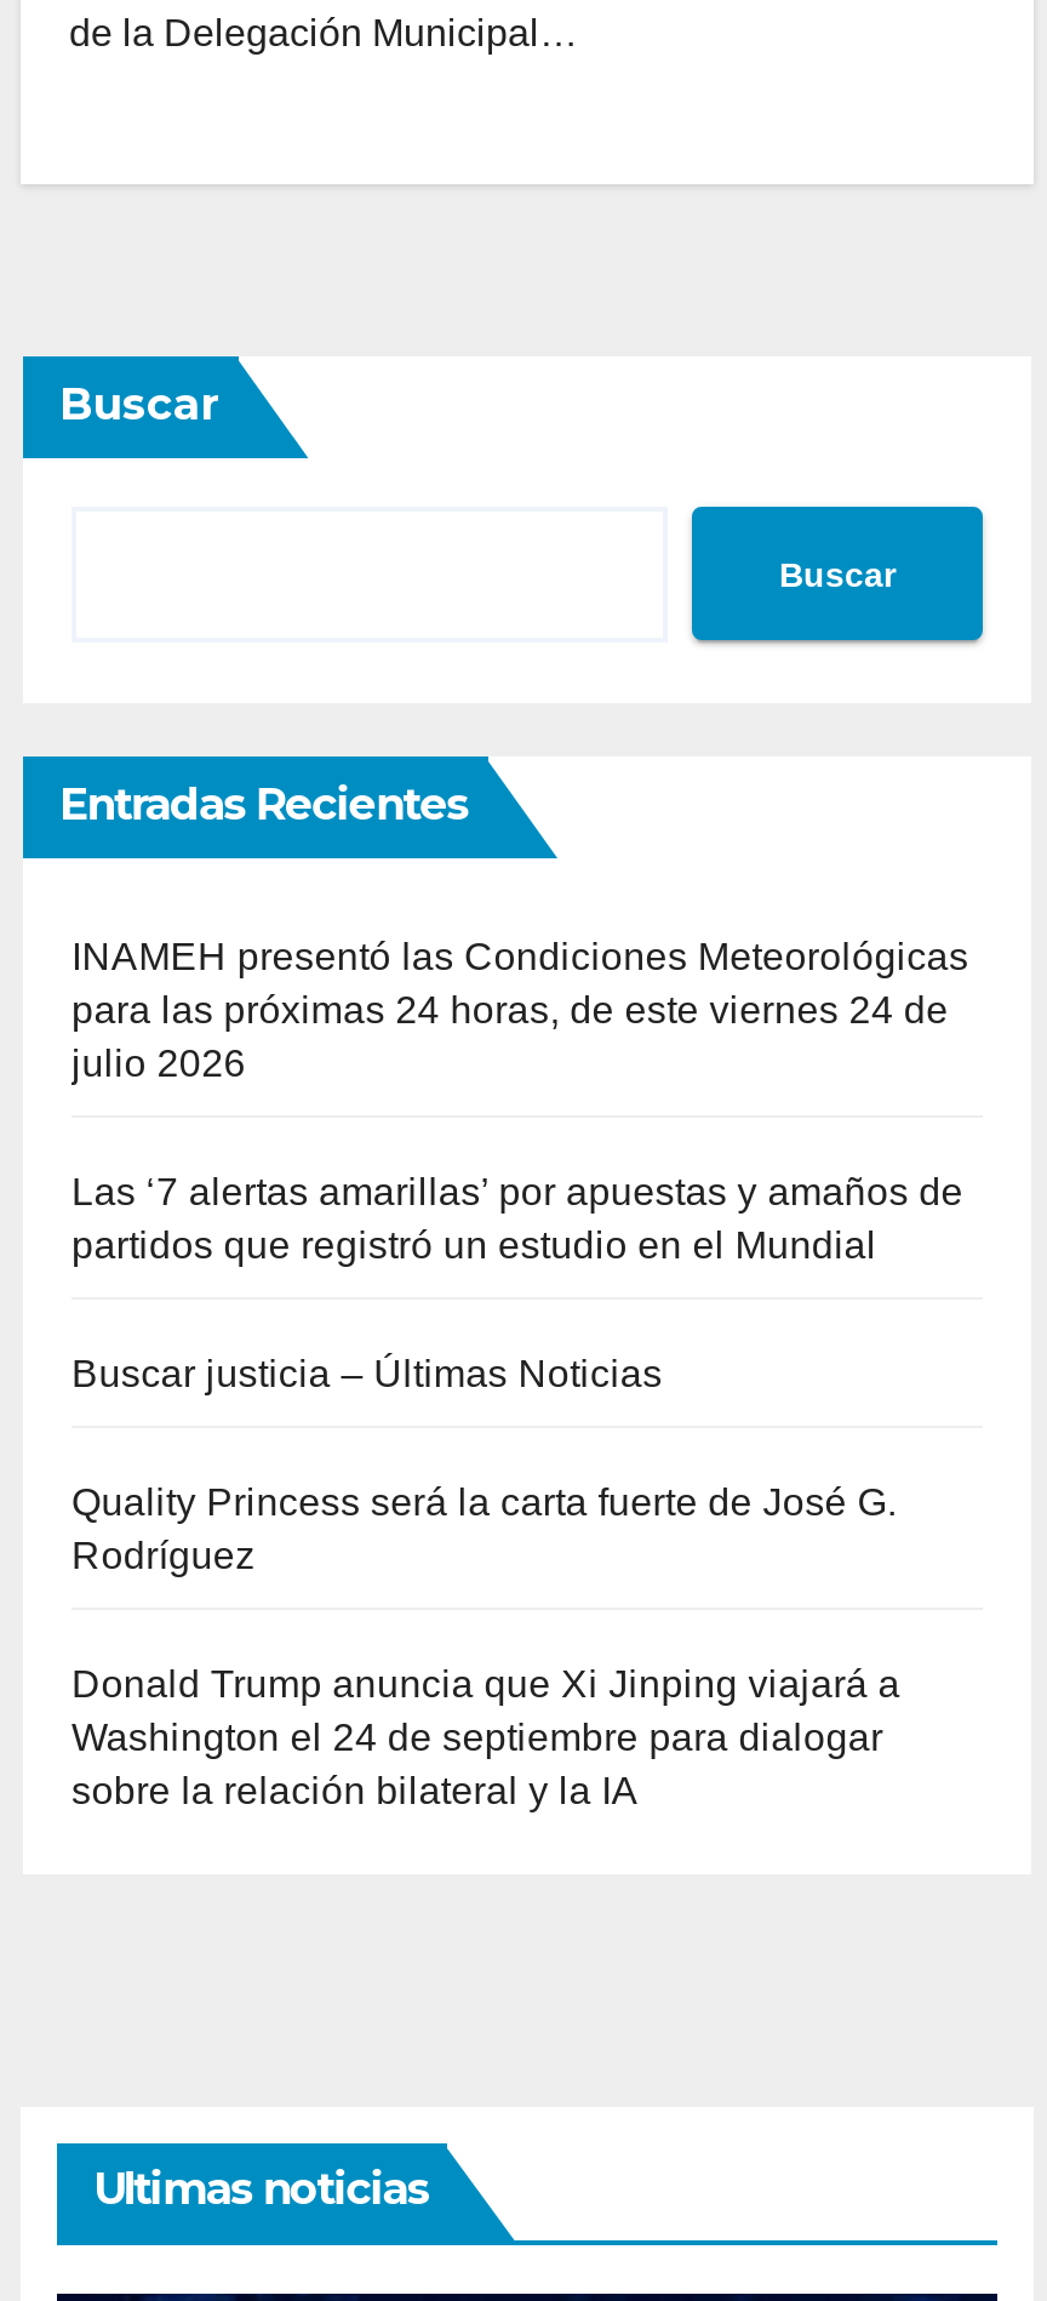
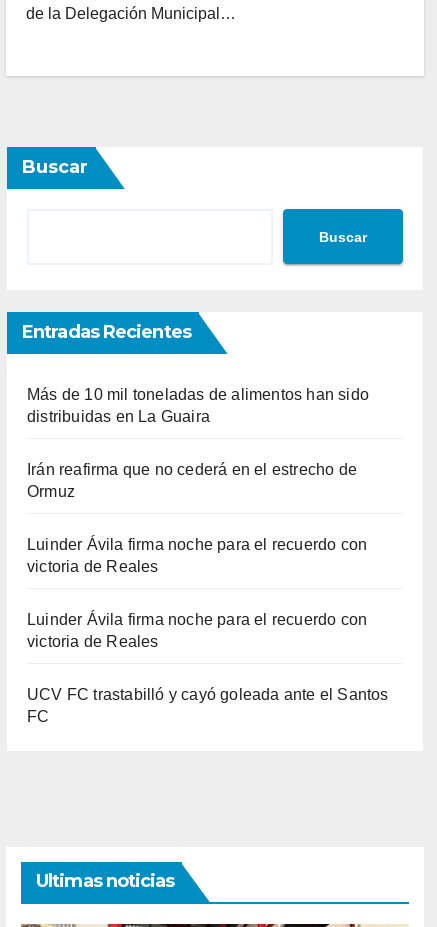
- INAMEH presentó las Condiciones Meteorológicas
- para las próximas 24 horas, de este viernes 24 de
- julio 2026
+ Más de 10 mil toneladas de alimentos han sido
+ distribuidas en La Guaira

- Las ‘7 alertas amarillas’ por apuestas y amaños de
- partidos que registró un estudio en el Mundial
+ Irán reafirma que no cederá en el estrecho de
+ Ormuz

- Buscar justicia – Últimas Noticias
+ Luinder Ávila firma noche para el recuerdo con
+ victoria de Reales

- Quality Princess será la carta fuerte de José G.
- Rodríguez
+ Luinder Ávila firma noche para el recuerdo con
+ victoria de Reales

- Donald Trump anuncia que Xi Jinping viajará a
- Washington el 24 de septiembre para dialogar
- sobre la relación bilateral y la IA
+ UCV FC trastabilló y cayó goleada ante el Santos
+ FC
